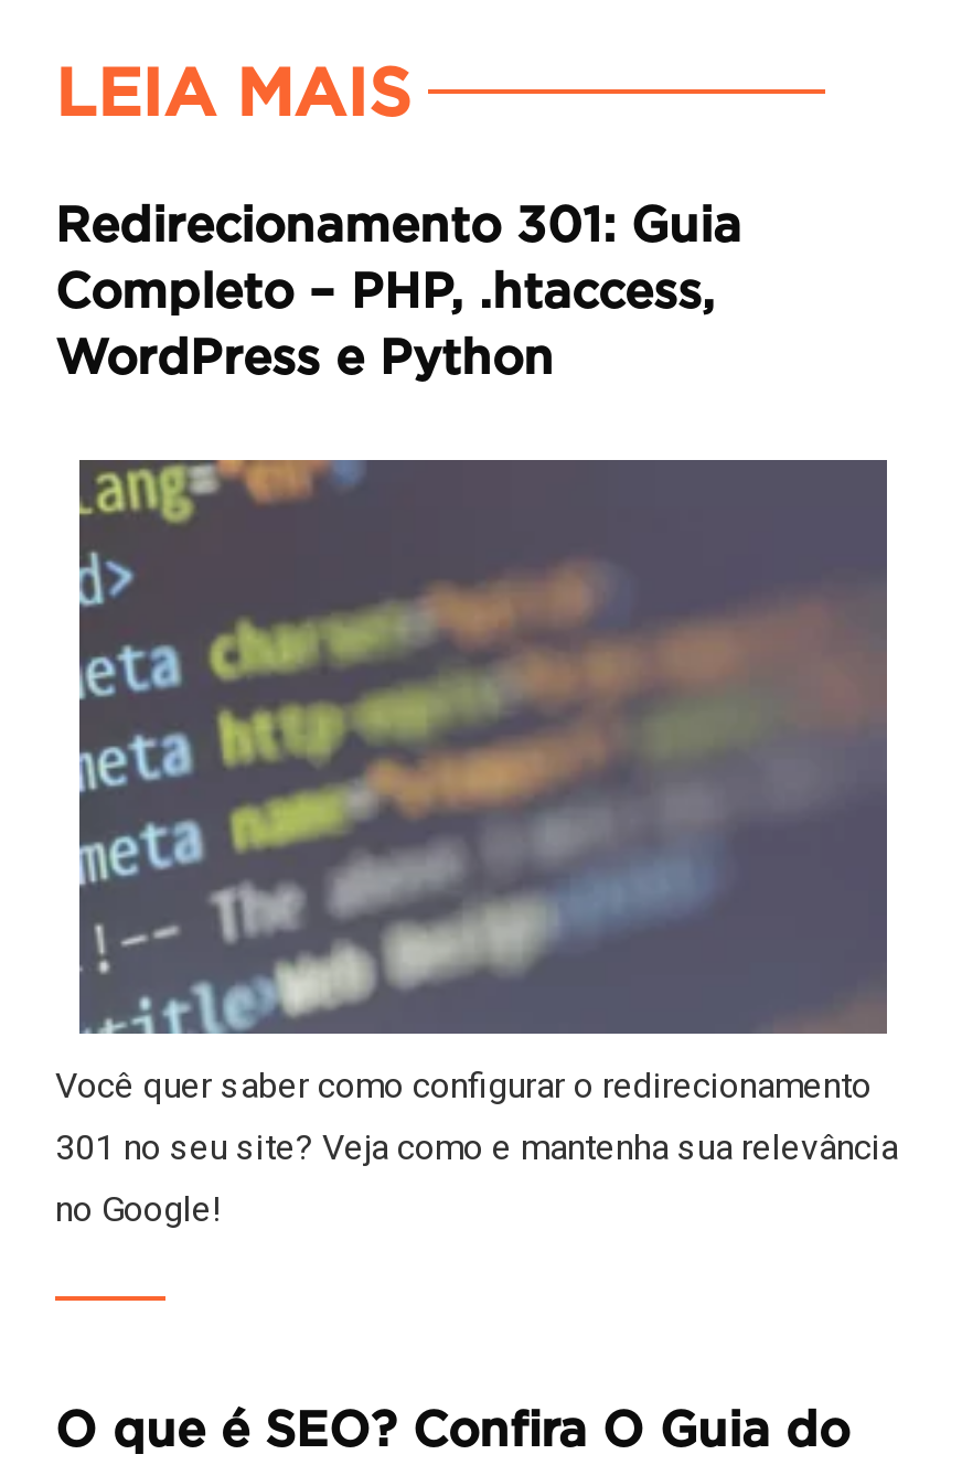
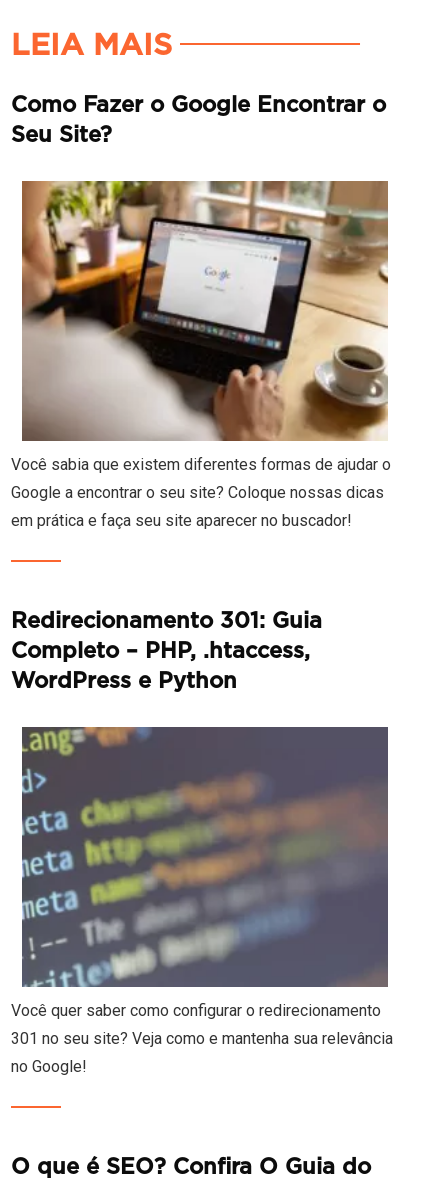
+ Como Fazer o Google Encontrar o
+ Seu Site?

+ [image]
+ Você sabia que existem diferentes formas de ajudar o
+ Google a encontrar o seu site? Coloque nossas dicas
+ em prática e faça seu site aparecer no buscador!
